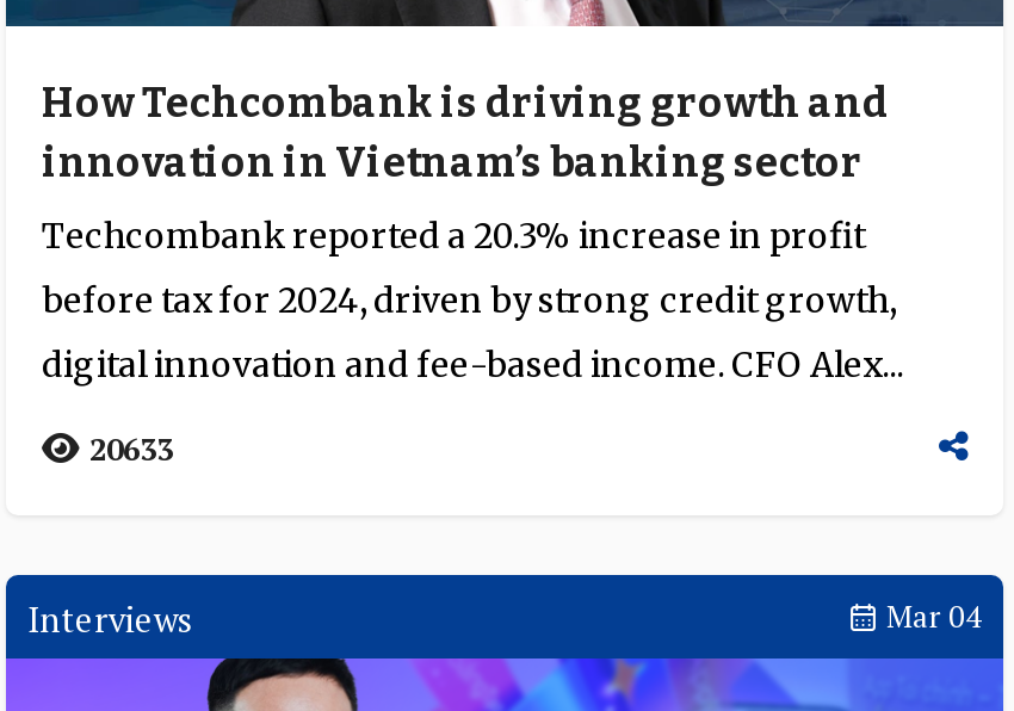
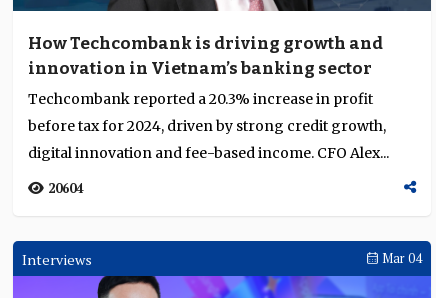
- 20633
+ 20604
